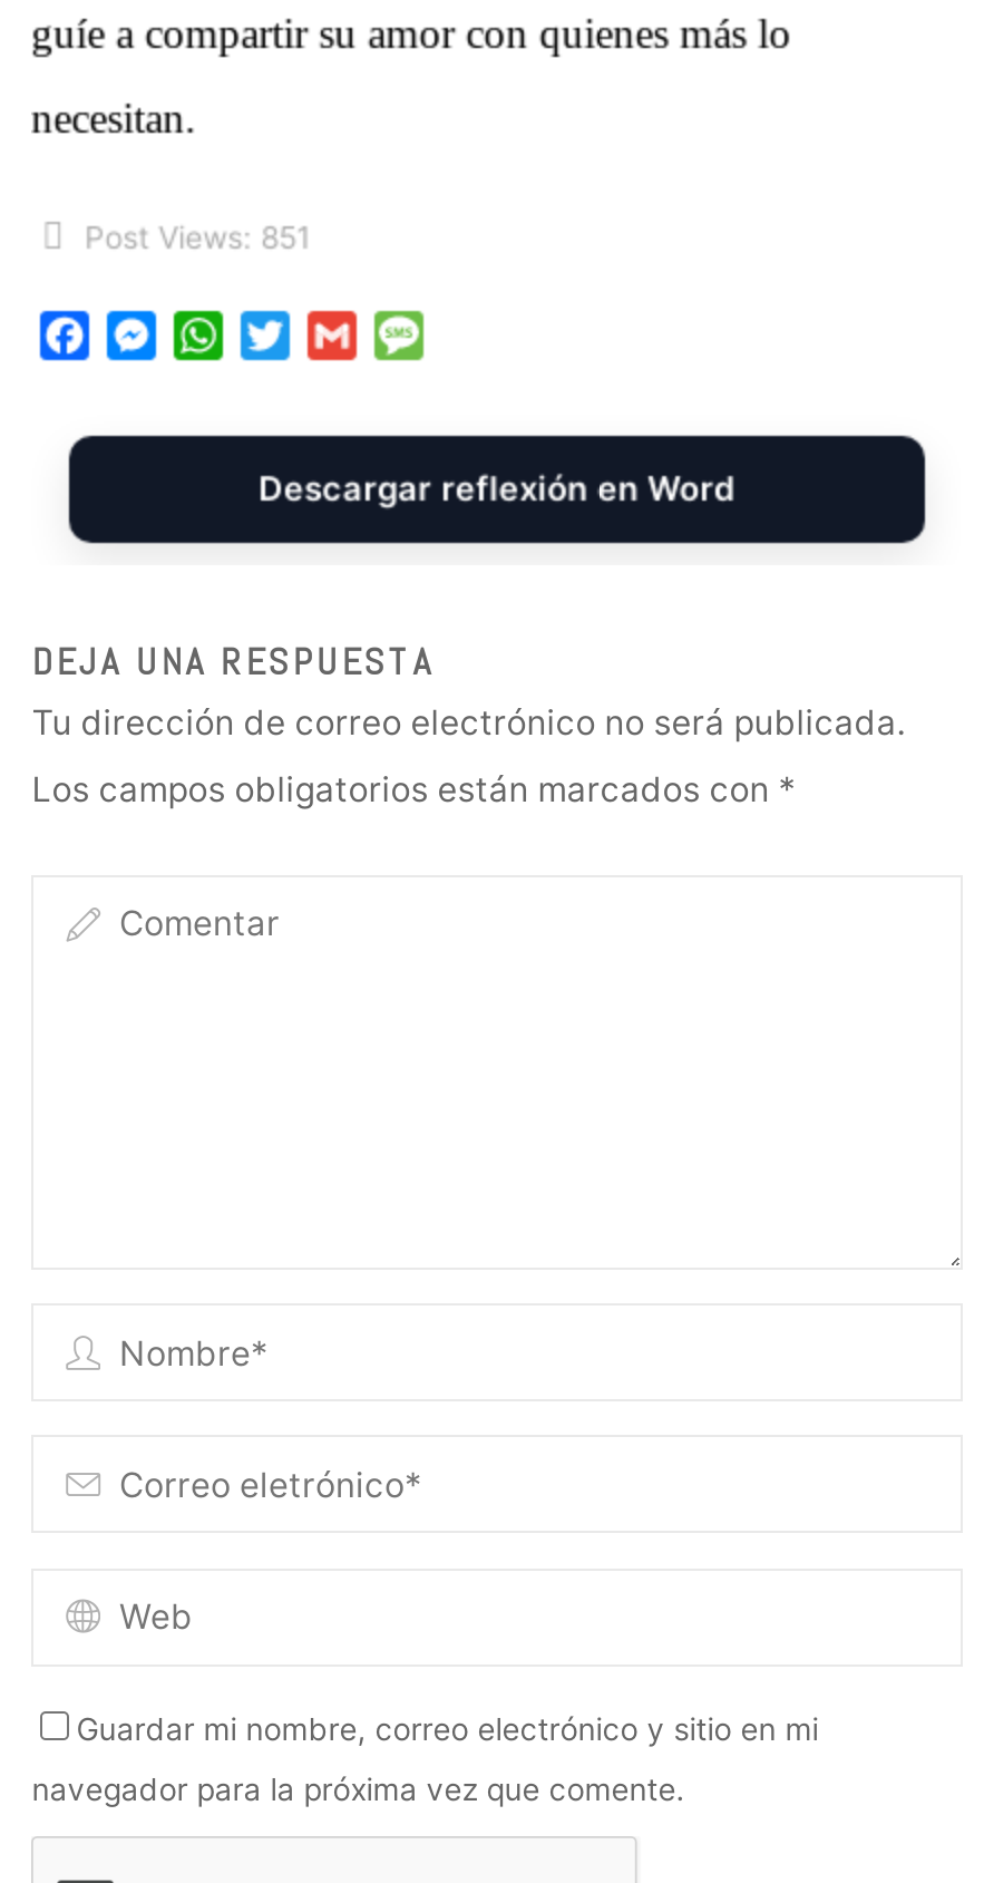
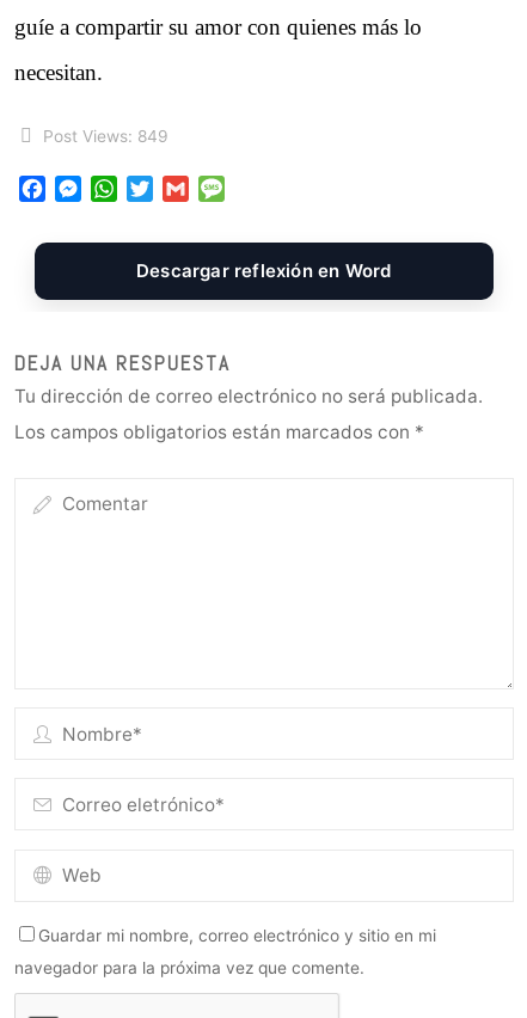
- Post Views: 851
+ Post Views: 849
